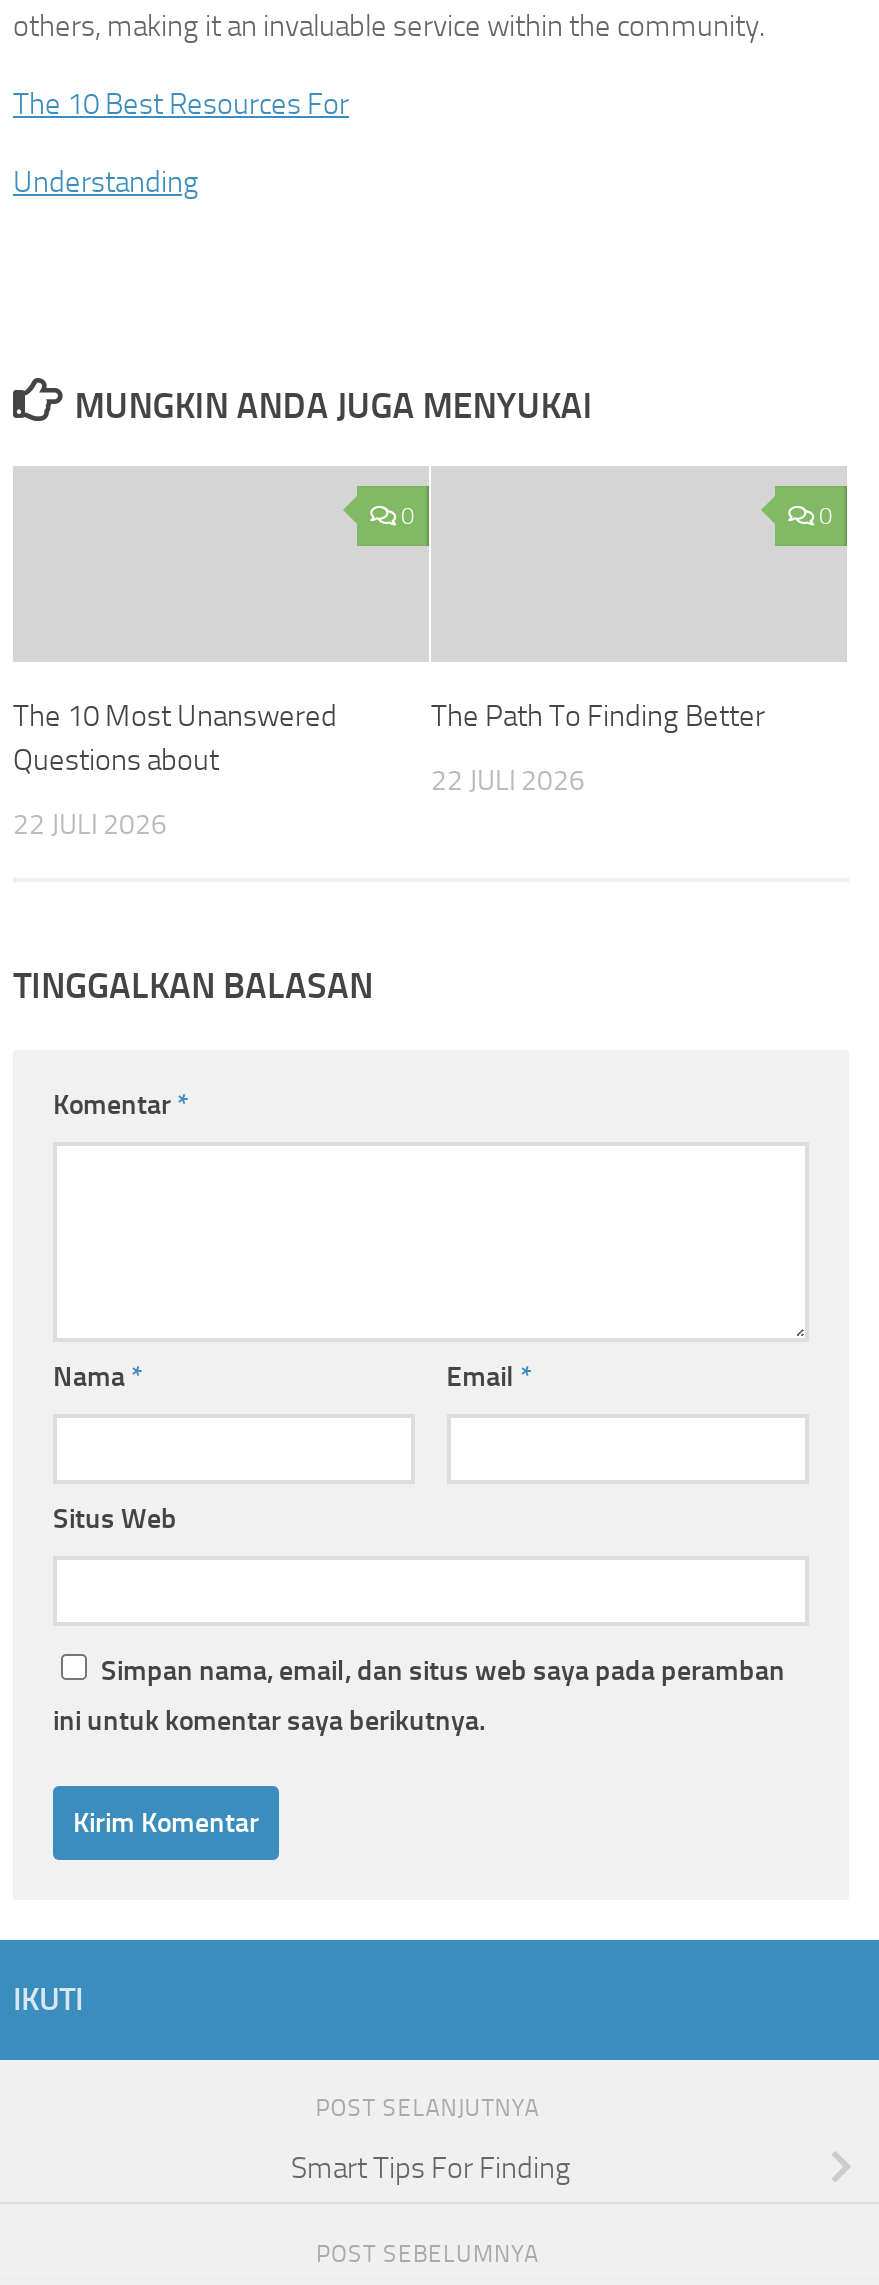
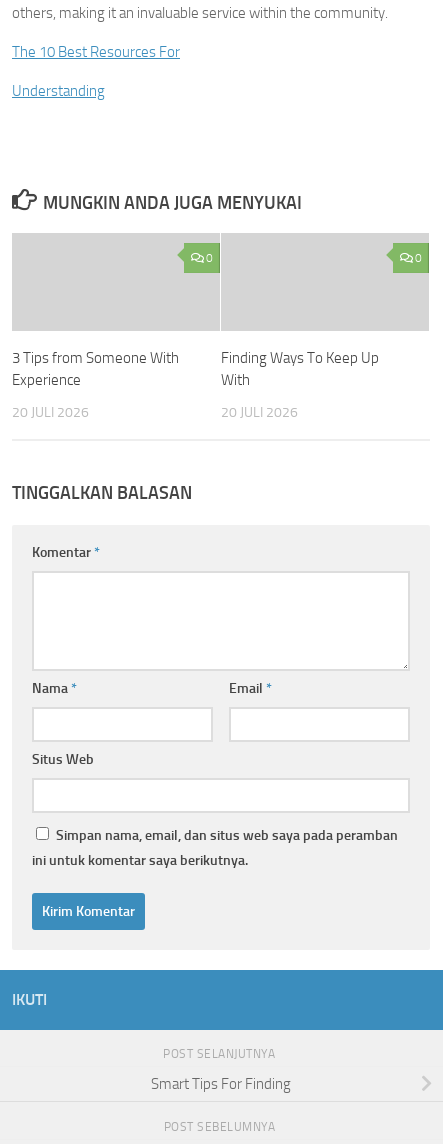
- The 10 Most Unanswered
- Questions about
+ 3 Tips from Someone With
+ Experience

- The Path To Finding Better
+ Finding Ways To Keep Up
+ With

- 22 JULI 2026
+ 20 JULI 2026

- 22 JULI 2026
+ 20 JULI 2026
